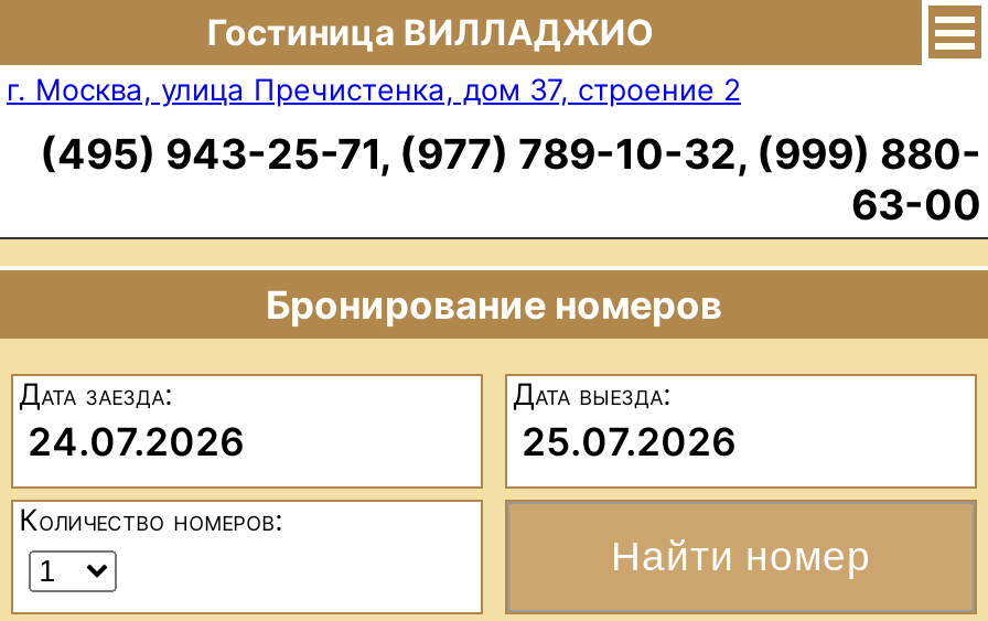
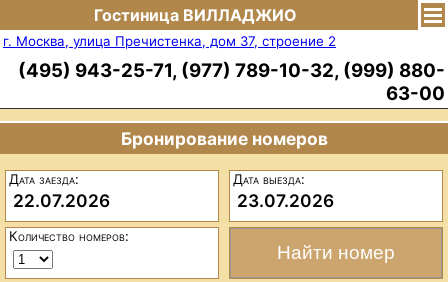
- 24.07.2026
+ 22.07.2026

- 25.07.2026
+ 23.07.2026
